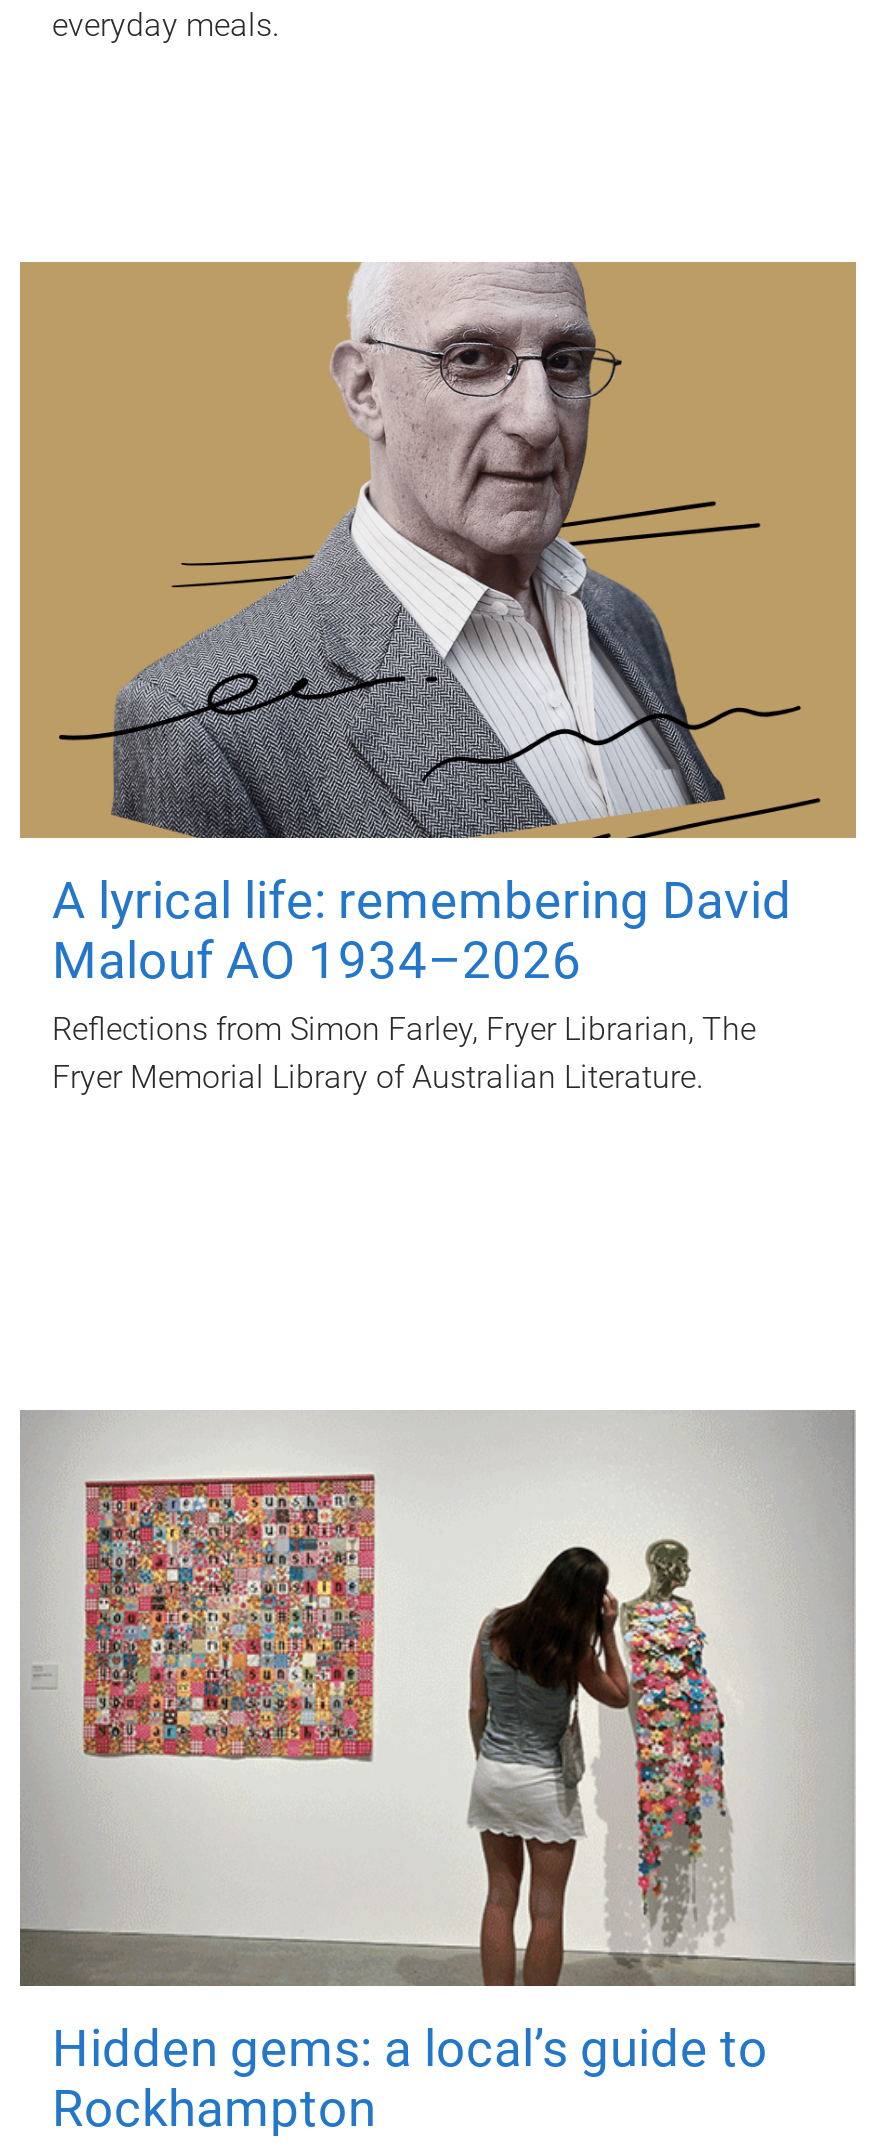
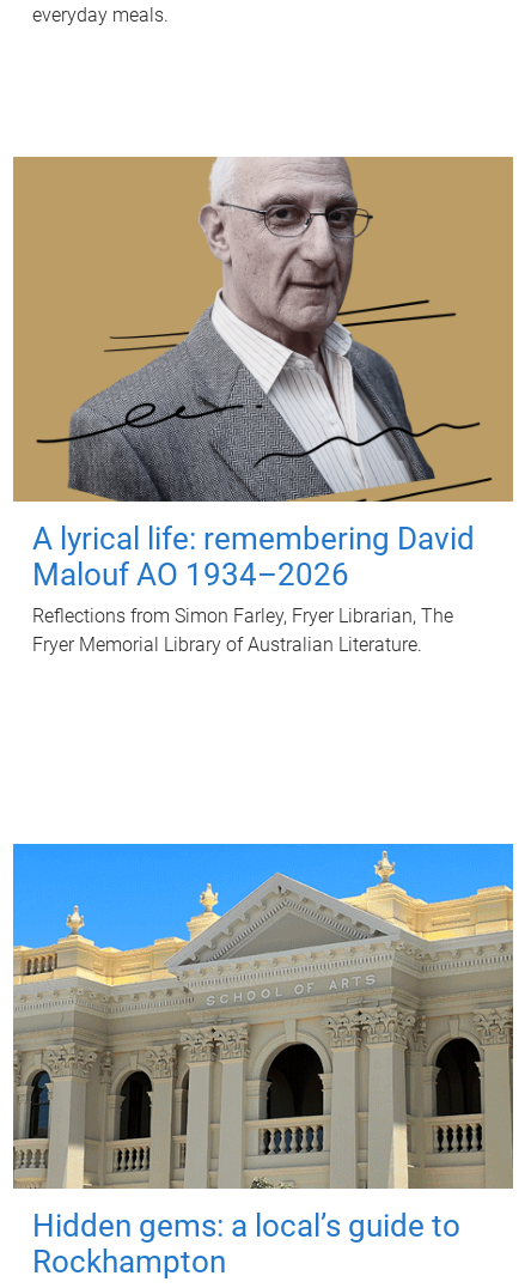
- [image]
+ [image]
